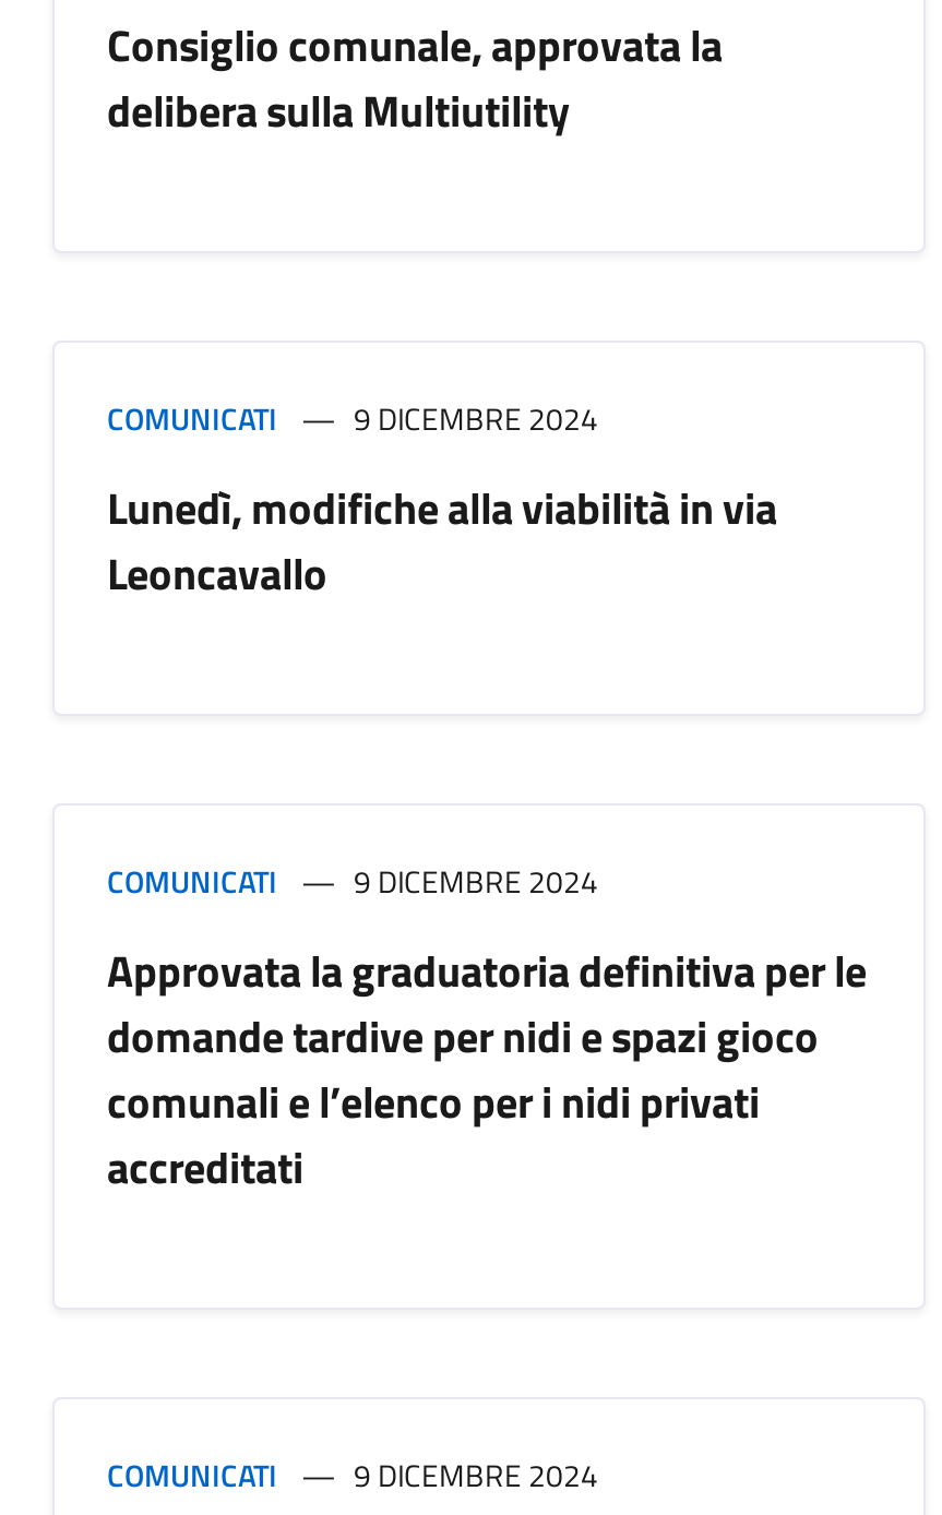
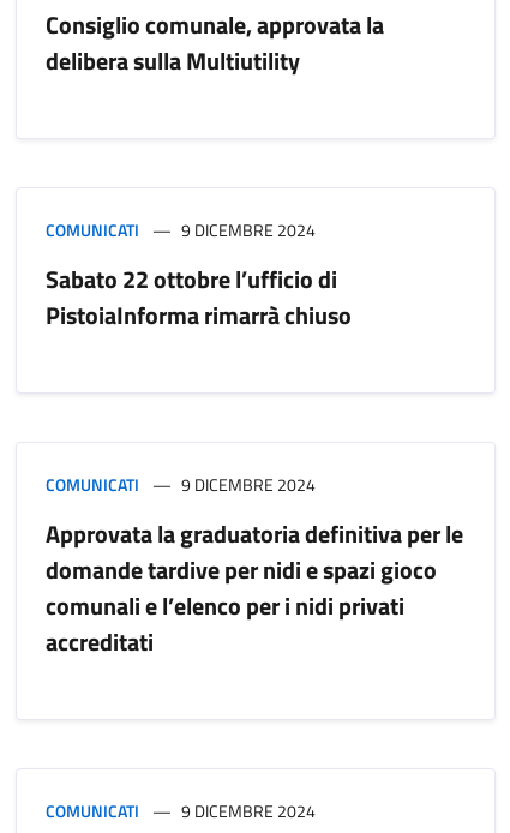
- Lunedì, modifiche alla viabilità in via
- Leoncavallo
+ Sabato 22 ottobre l’ufficio di
+ PistoiaInforma rimarrà chiuso
